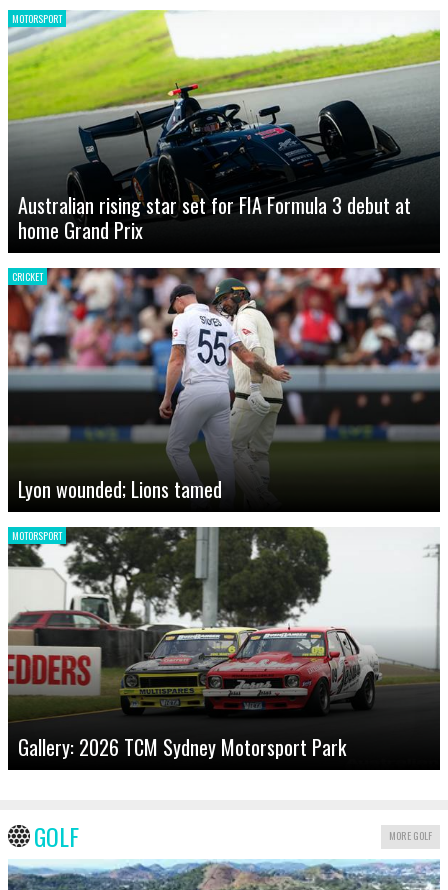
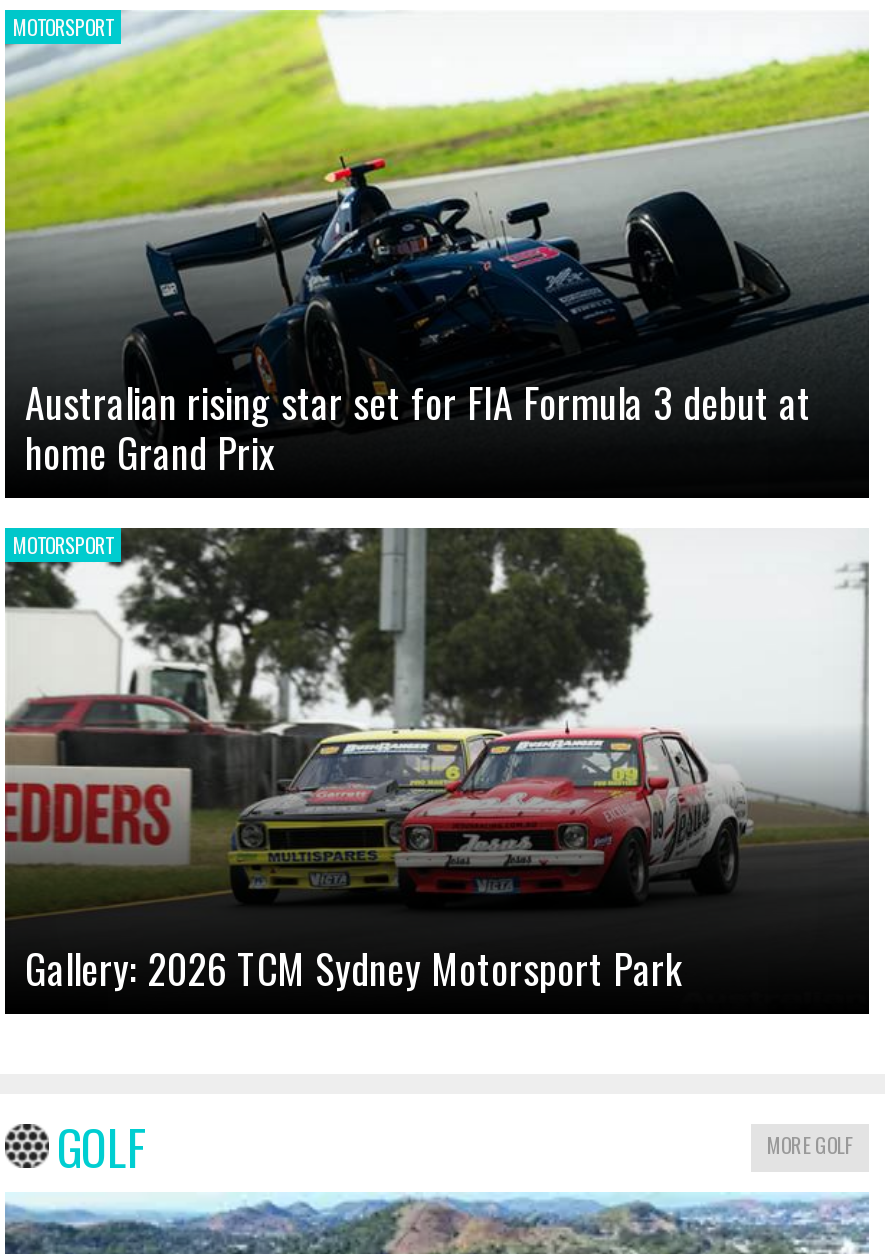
- [image]
- CRICKET

- Lyon wounded; Lions tamed
